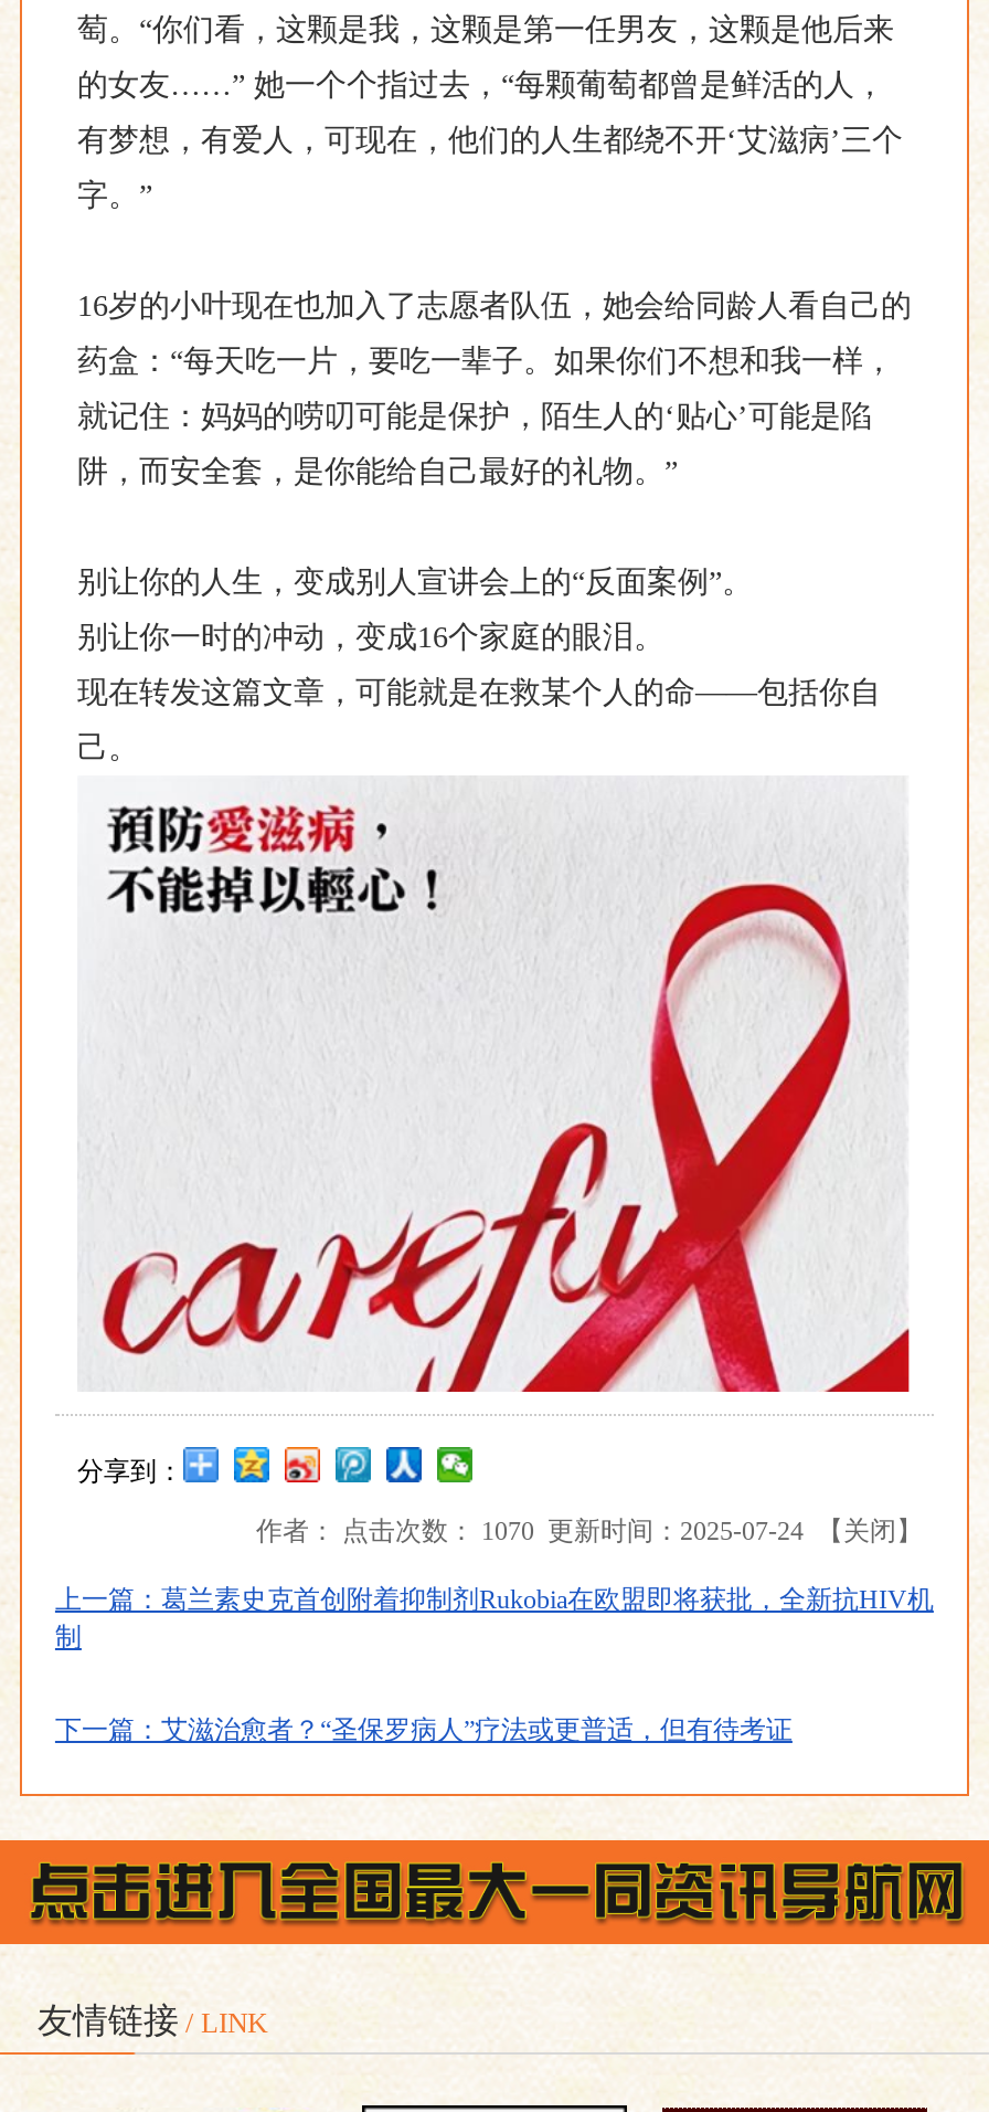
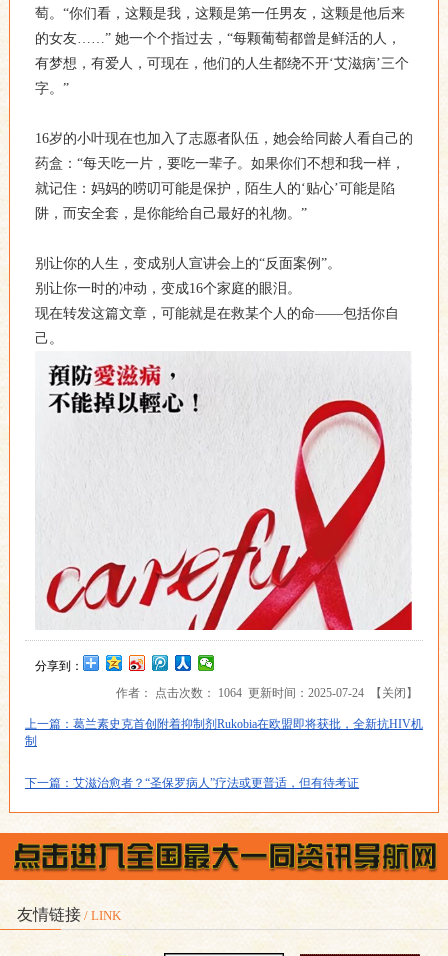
- 作者： 点击次数：1070更新时间：2025-07-24 【关闭】
+ 作者： 点击次数：1064更新时间：2025-07-24 【关闭】
